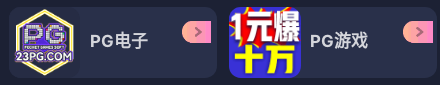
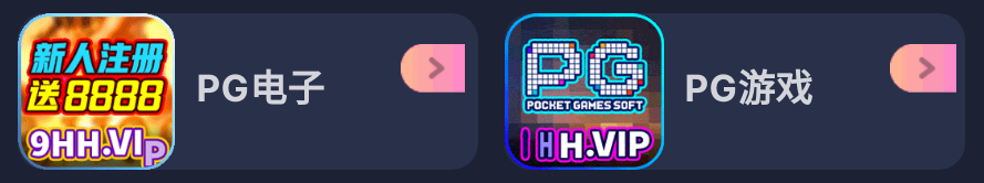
- [image]
+ [image]

- [image]
+ [image]
